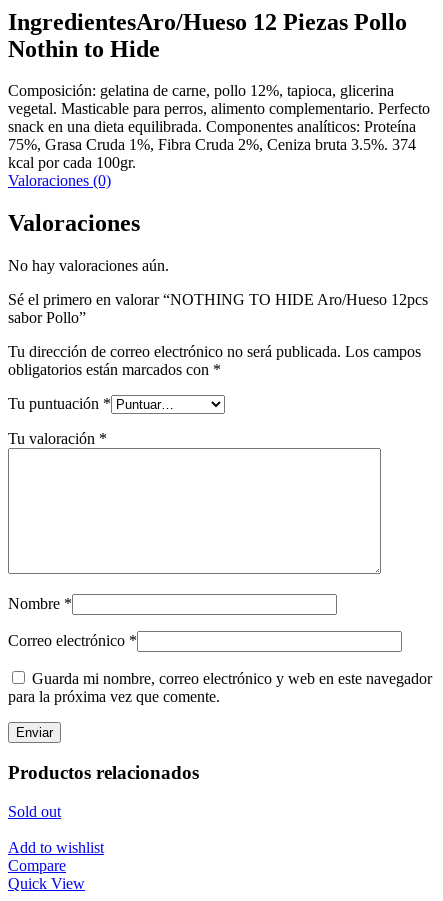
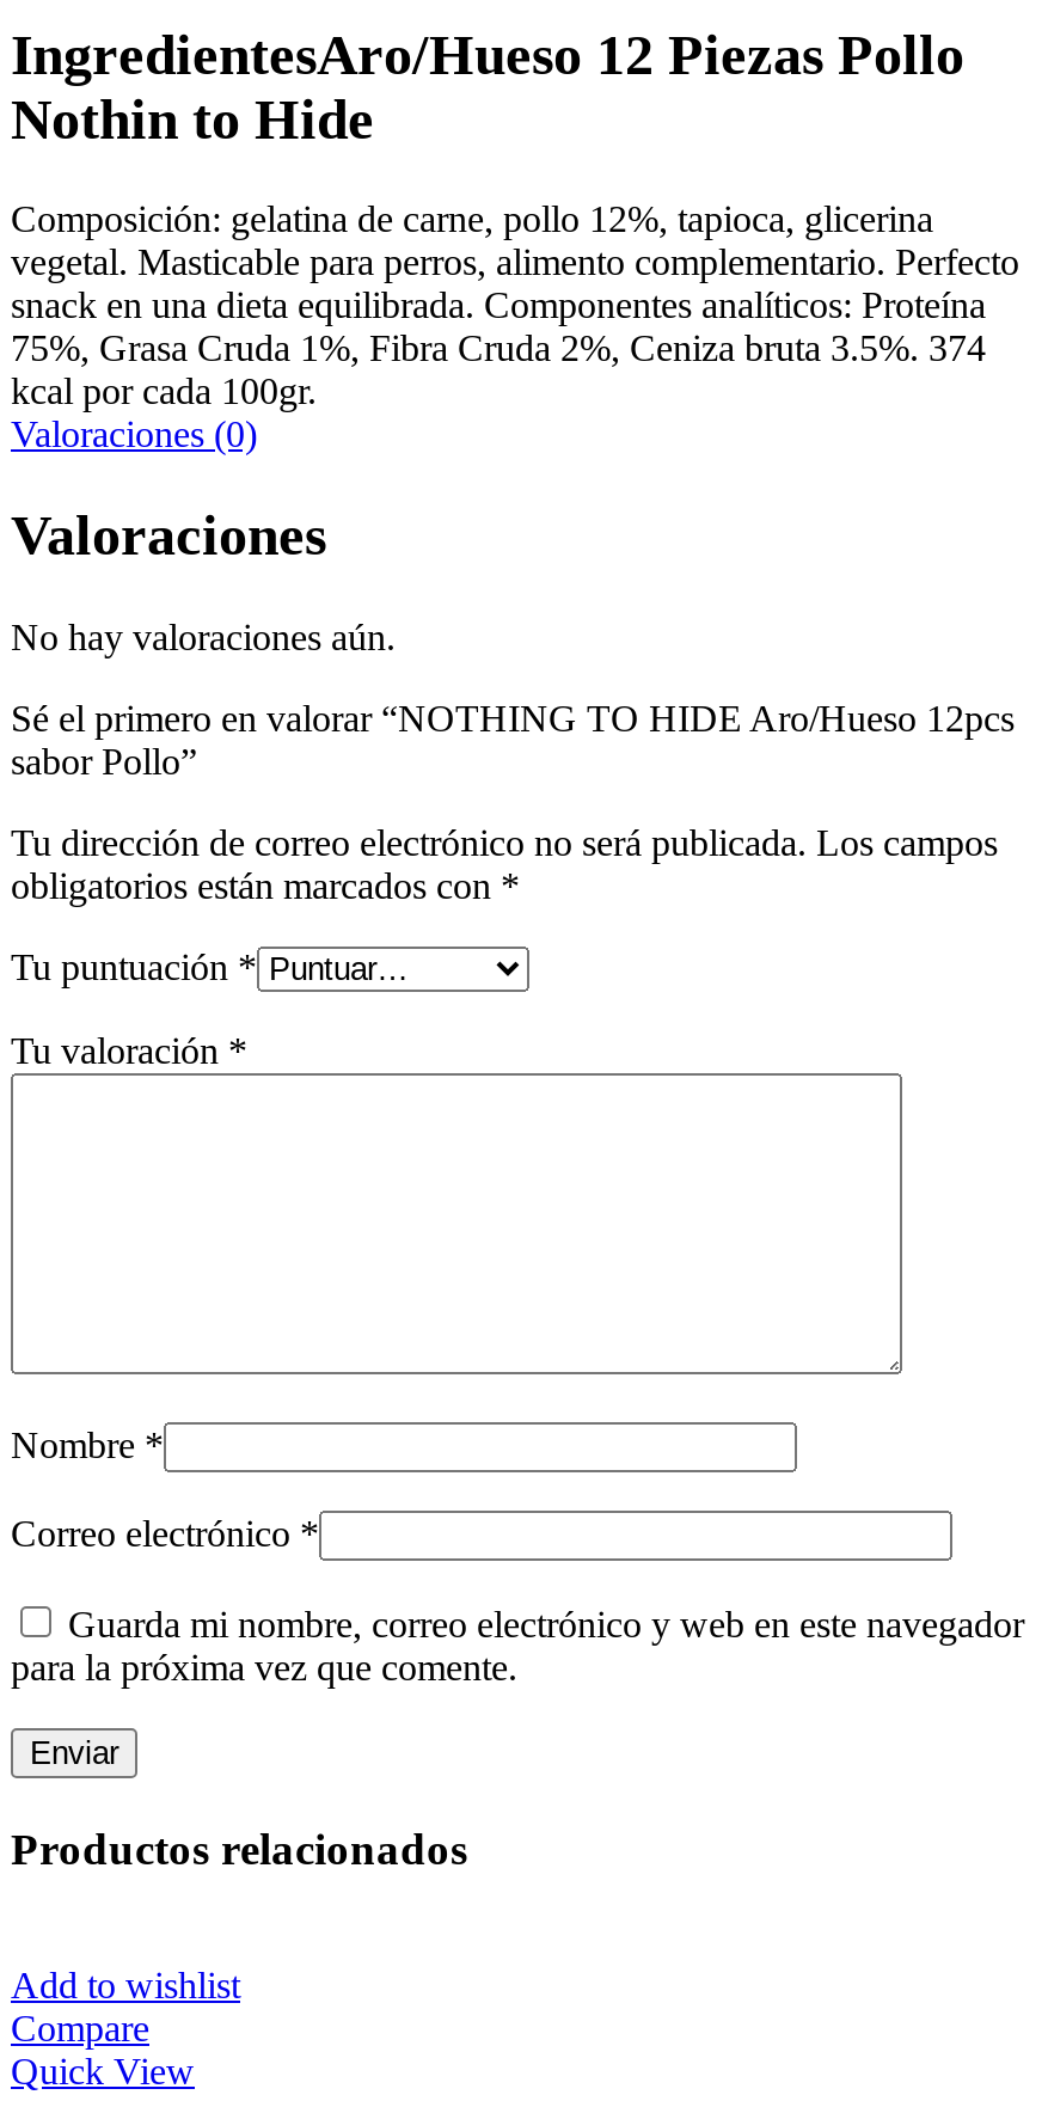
- Sold out
